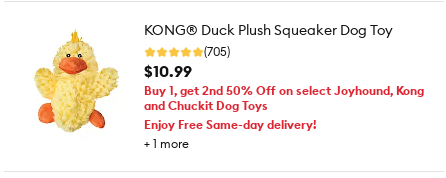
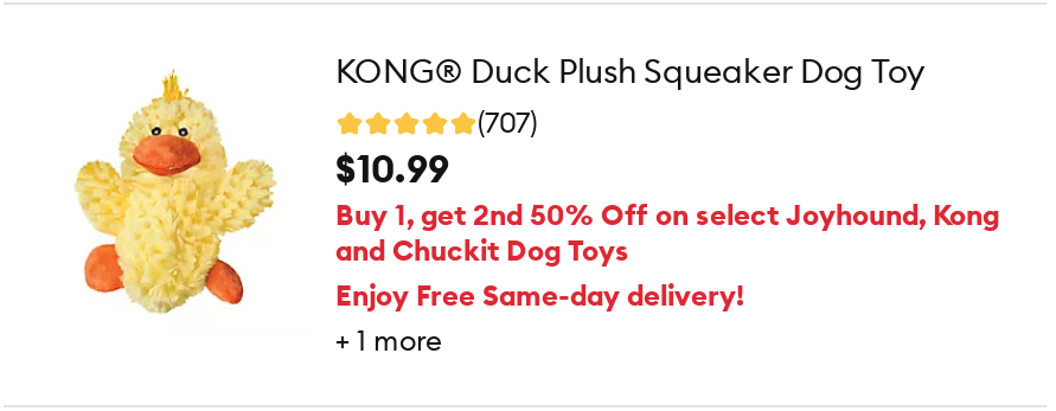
- (705)
+ (707)
